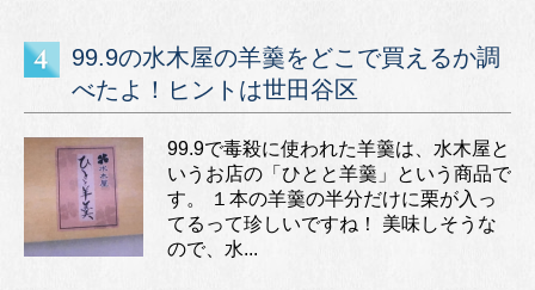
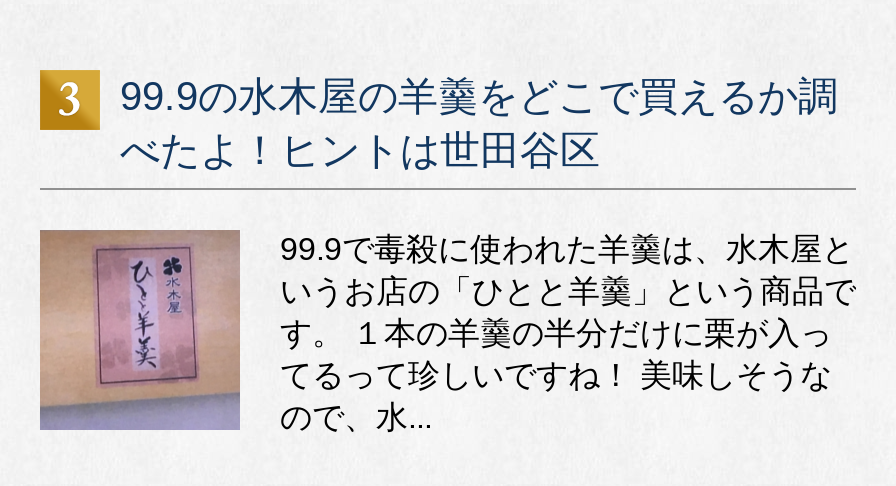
- [image]
+ [image]
